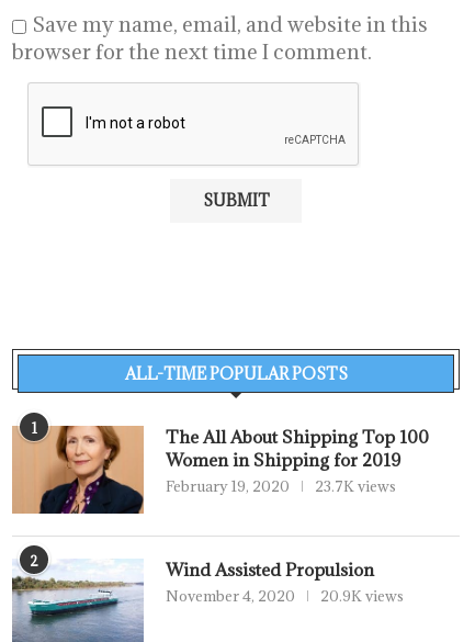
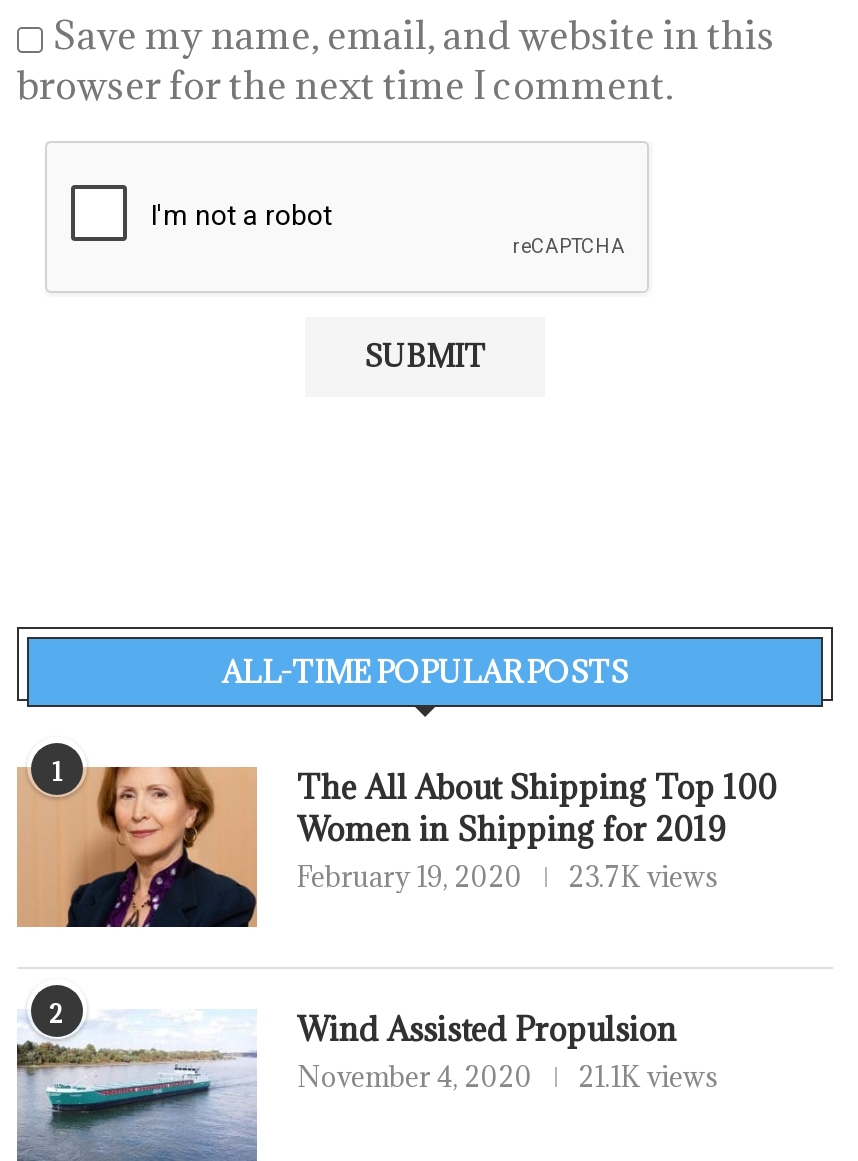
- November 4, 2020 20.9K views
+ November 4, 2020 21.1K views
